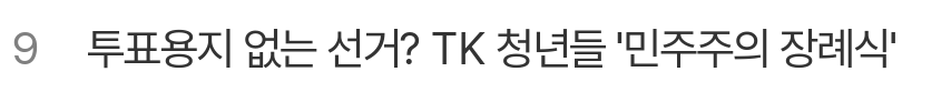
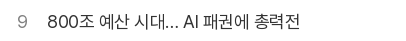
- 투표용지 없는 선거? TK 청년들 '민주주의 장례식'
+ 800조 예산 시대… AI 패권에 총력전
